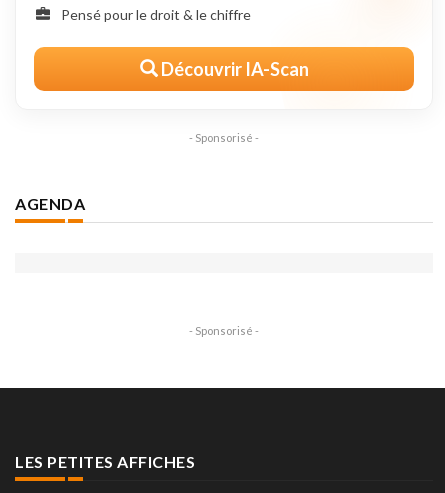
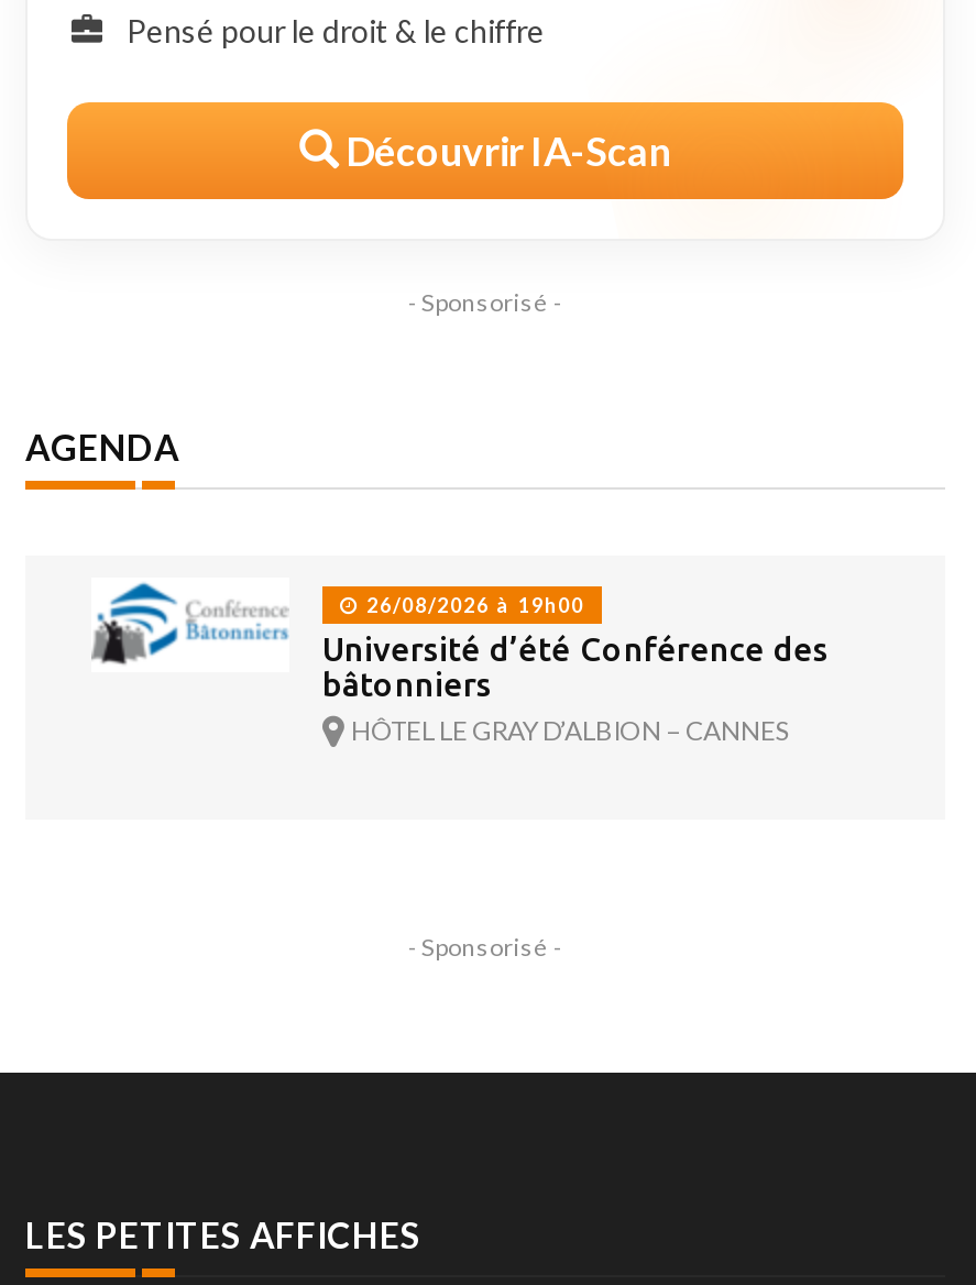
+ [image]
+ 26/08/2026 à 19h00
+ Université d’été Conférence des
+ bâtonniers
+ HÔTEL LE GRAY D’ALBION – CANNES
